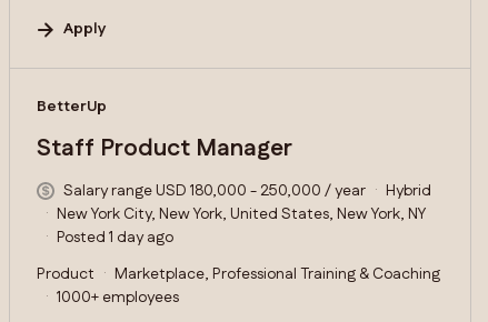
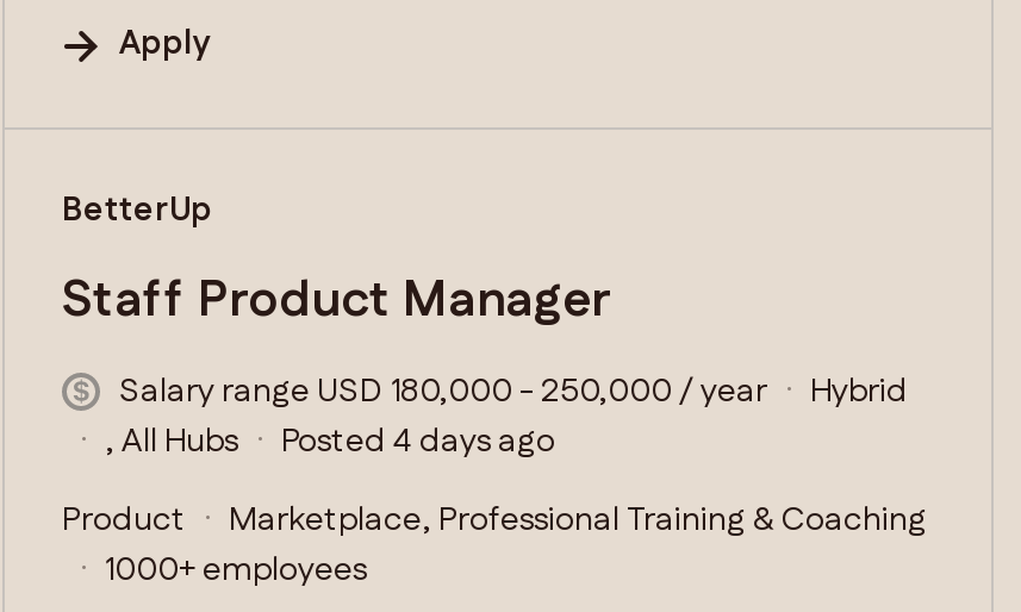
- New York City, New York, United States, New York, NY
- Posted 1 day ago
+ , All Hubs
+ Posted 4 days ago
